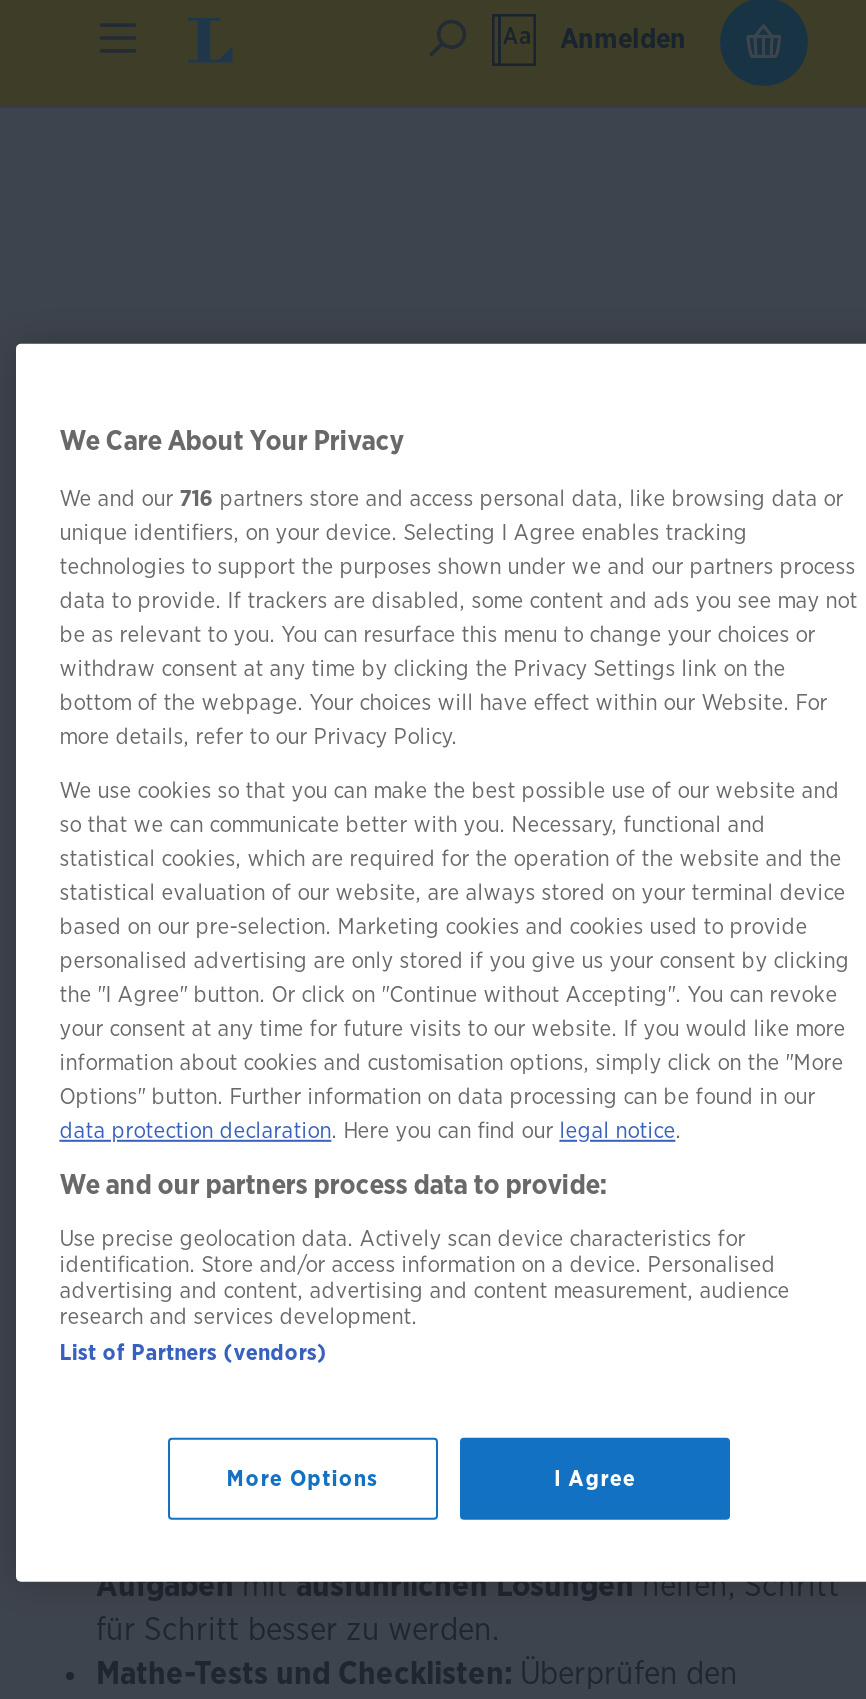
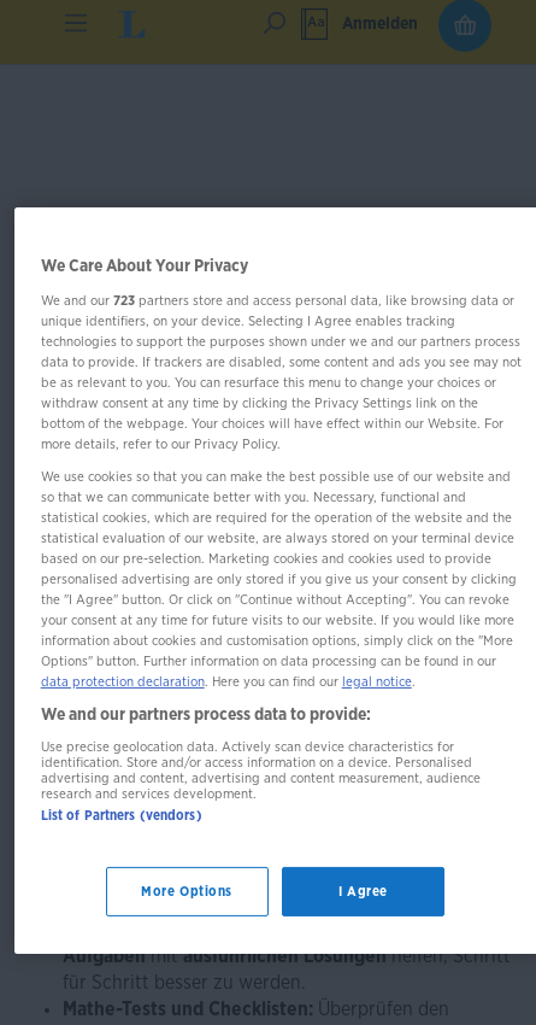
- We and our 716 partners store and access personal data, like browsing data or
+ We and our 723 partners store and access personal data, like browsing data or
